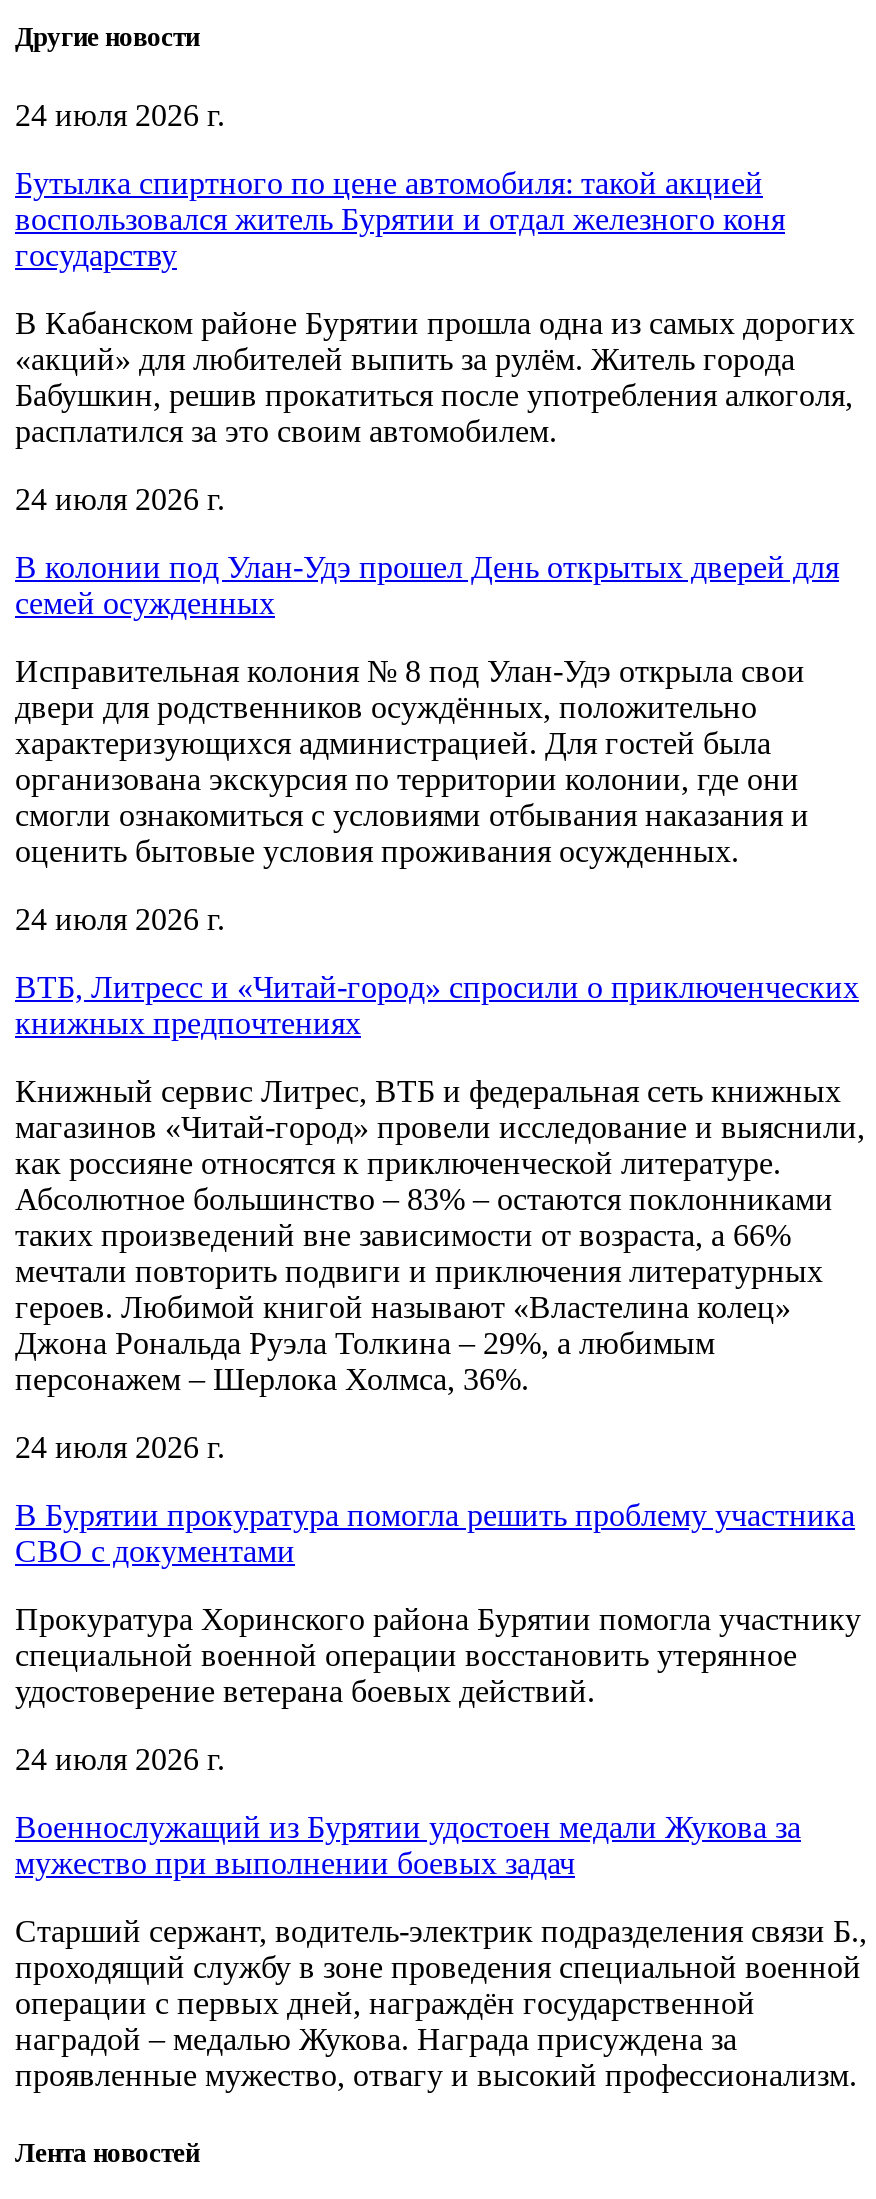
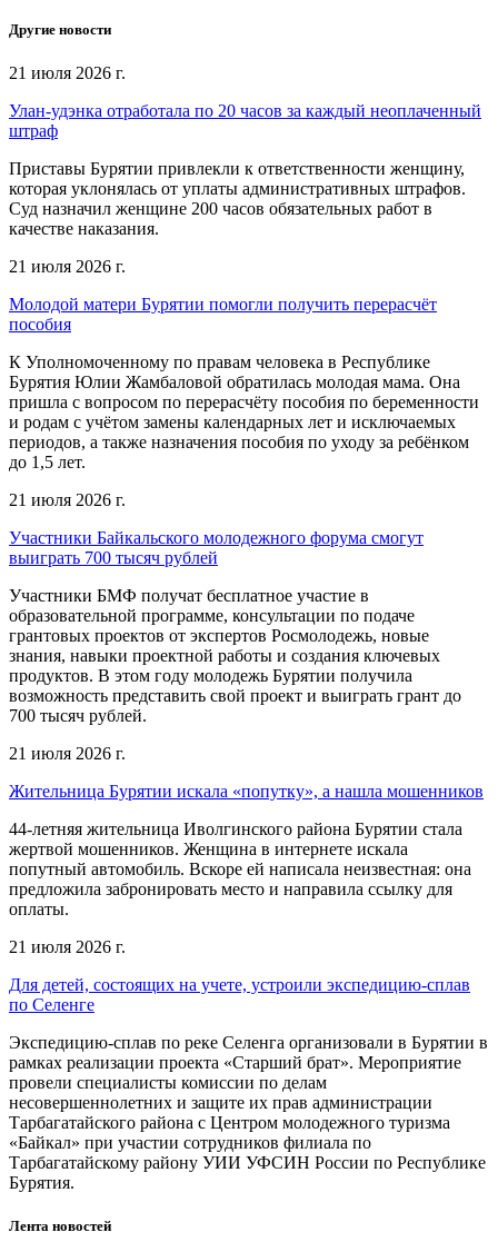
- 24 июля 2026 г.
+ 21 июля 2026 г.

- Бутылка спиртного по цене автомобиля: такой акцией
- воспользовался житель Бурятии и отдал железного коня
- государству
+ Улан-удэнка отработала по 20 часов за каждый неоплаченный
+ штраф

- В Кабанском районе Бурятии прошла одна из самых дорогих
- «акций» для любителей выпить за рулём. Житель города
- Бабушкин, решив прокатиться после употребления алкоголя,
- расплатился за это своим автомобилем.
+ Приставы Бурятии привлекли к ответственности женщину,
+ которая уклонялась от уплаты административных штрафов.
+ Суд назначил женщине 200 часов обязательных работ в
+ качестве наказания.

- 24 июля 2026 г.
+ 21 июля 2026 г.

- В колонии под Улан-Удэ прошел День открытых дверей для
- семей осужденных
+ Молодой матери Бурятии помогли получить перерасчёт
+ пособия

- Исправительная колония № 8 под Улан-Удэ открыла свои
- двери для родственников осуждённых, положительно
- характеризующихся администрацией. Для гостей была
- организована экскурсия по территории колонии, где они
- смогли ознакомиться с условиями отбывания наказания и
- оценить бытовые условия проживания осужденных.
+ К Уполномоченному по правам человека в Республике
+ Бурятия Юлии Жамбаловой обратилась молодая мама. Она
+ пришла с вопросом по перерасчёту пособия по беременности
+ и родам с учётом замены календарных лет и исключаемых
+ периодов, а также назначения пособия по уходу за ребёнком
+ до 1,5 лет.

- 24 июля 2026 г.
+ 21 июля 2026 г.

- ВТБ, Литресс и «Читай-город» спросили о приключенческих
- книжных предпочтениях
+ Участники Байкальского молодежного форума смогут
+ выиграть 700 тысяч рублей

- Книжный сервис Литрес, ВТБ и федеральная сеть книжных
- магазинов «Читай-город» провели исследование и выяснили,
- как россияне относятся к приключенческой литературе.
- Абсолютное большинство – 83% – остаются поклонниками
- таких произведений вне зависимости от возраста, а 66%
- мечтали повторить подвиги и приключения литературных
- героев. Любимой книгой называют «Властелина колец»
- Джона Рональда Руэла Толкина – 29%, а любимым
- персонажем – Шерлока Холмса, 36%.
+ Участники БМФ получат бесплатное участие в
+ образовательной программе, консультации по подаче
+ грантовых проектов от экспертов Росмолодежь, новые
+ знания, навыки проектной работы и создания ключевых
+ продуктов. В этом году молодежь Бурятии получила
+ возможность представить свой проект и выиграть грант до
+ 700 тысяч рублей.

- 24 июля 2026 г.
+ 21 июля 2026 г.

- В Бурятии прокуратура помогла решить проблему участника
- СВО с документами
+ Жительница Бурятии искала «попутку», а нашла мошенников

- Прокуратура Хоринского района Бурятии помогла участнику
- специальной военной операции восстановить утерянное
- удостоверение ветерана боевых действий.
+ 44-летняя жительница Иволгинского района Бурятии стала
+ жертвой мошенников. Женщина в интернете искала
+ попутный автомобиль. Вскоре ей написала неизвестная: она
+ предложила забронировать место и направила ссылку для
+ оплаты.

- 24 июля 2026 г.
+ 21 июля 2026 г.

- Военнослужащий из Бурятии удостоен медали Жукова за
- мужество при выполнении боевых задач
+ Для детей, состоящих на учете, устроили экспедицию-сплав
+ по Селенге

- Старший сержант, водитель-электрик подразделения связи Б.,
- проходящий службу в зоне проведения специальной военной
- операции с первых дней, награждён государственной
- наградой – медалью Жукова. Награда присуждена за
- проявленные мужество, отвагу и высокий профессионализм.
+ Экспедицию-сплав по реке Селенга организовали в Бурятии в
+ рамках реализации проекта «Старший брат». Мероприятие
+ провели специалисты комиссии по делам
+ несовершеннолетних и защите их прав администрации
+ Тарбагатайского района с Центром молодежного туризма
+ «Байкал» при участии сотрудников филиала по
+ Тарбагатайскому району УИИ УФСИН России по Республике
+ Бурятия.
